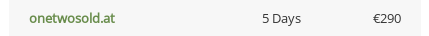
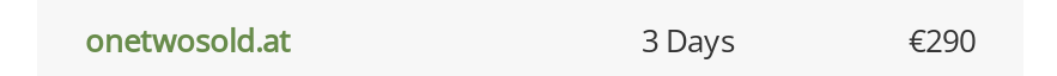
- 5 Days
+ 3 Days
